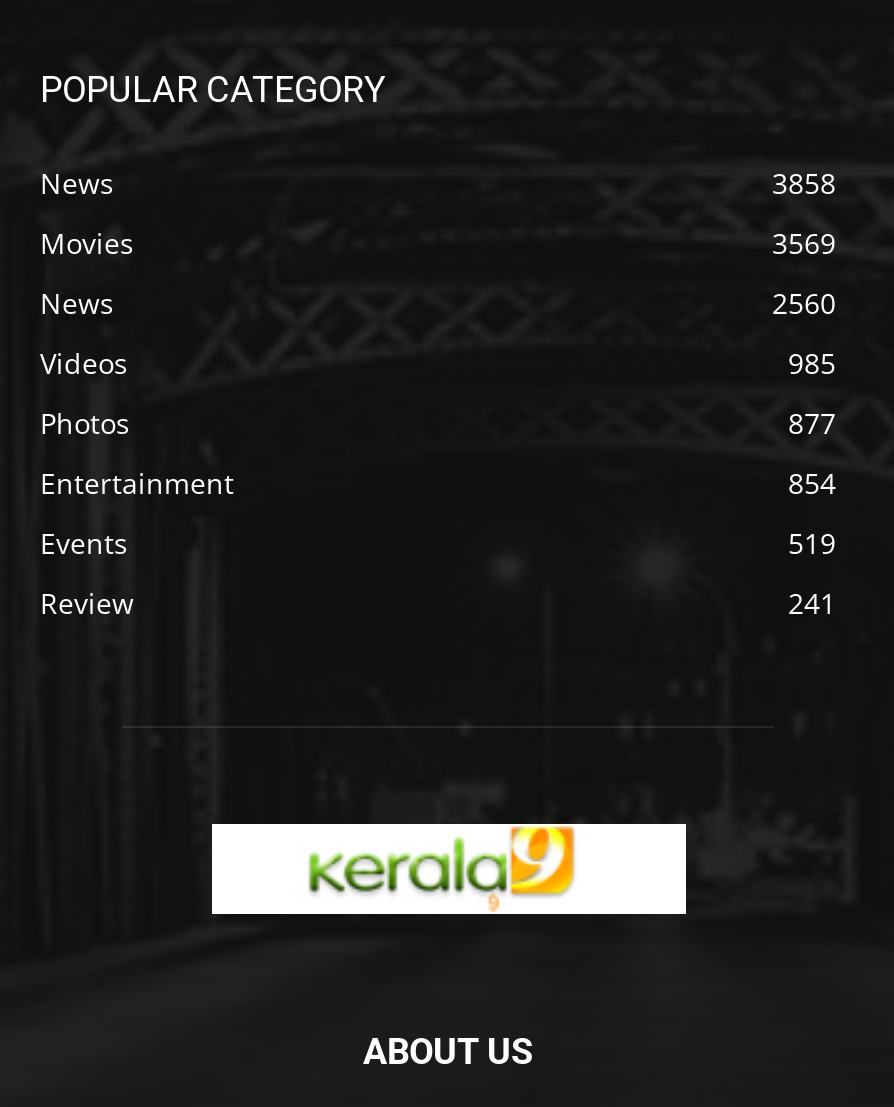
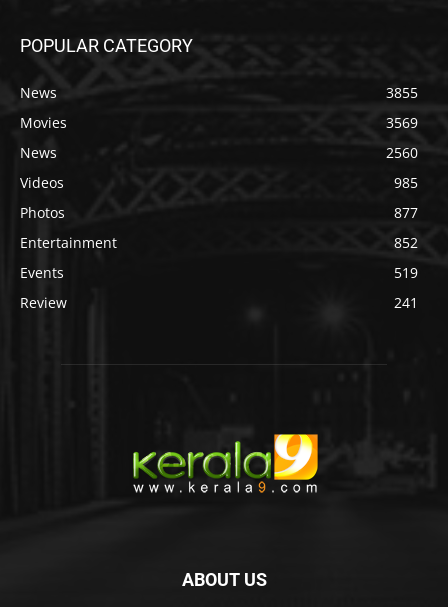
- 3858
+ 3855

- 854
+ 852

- [image]
+ [image]
